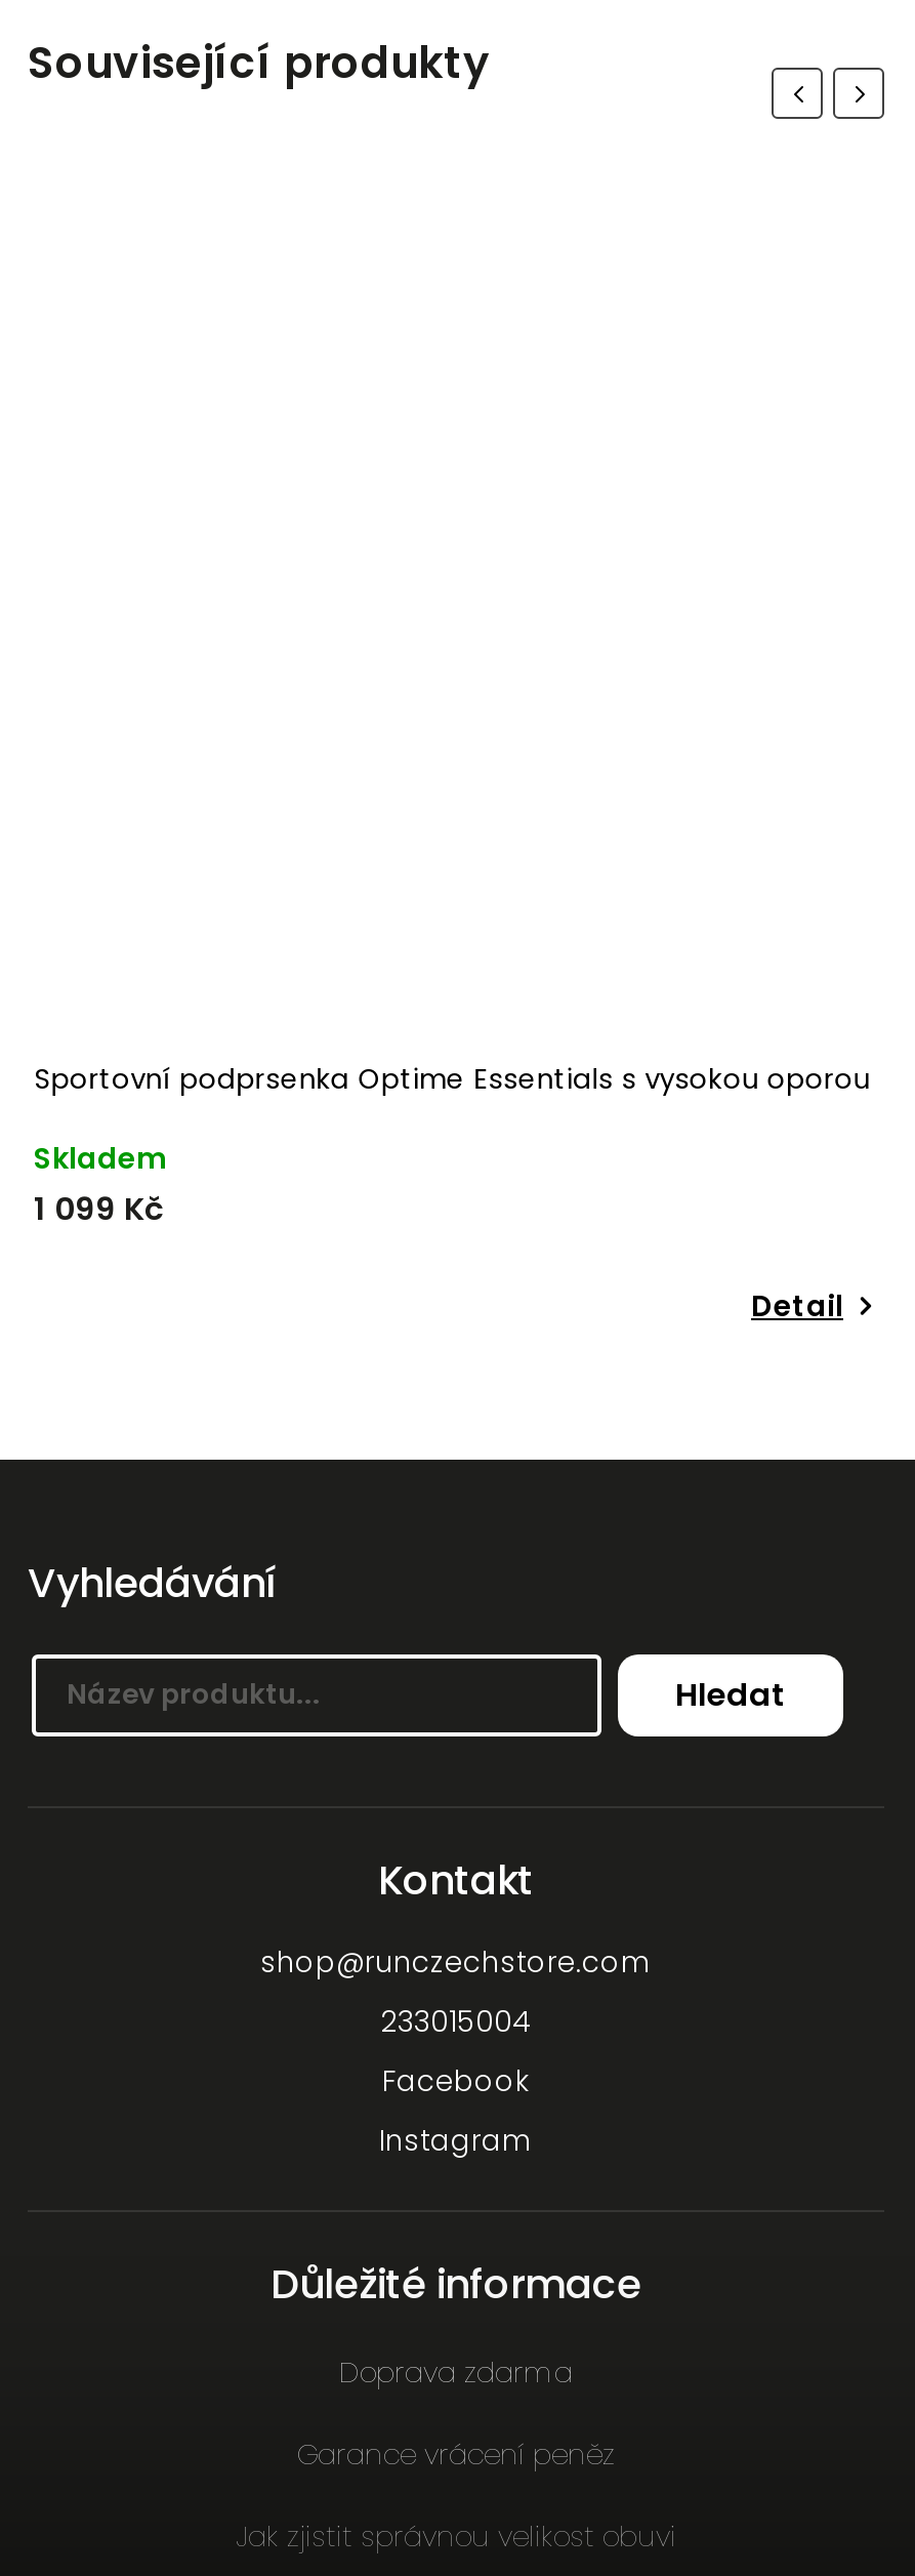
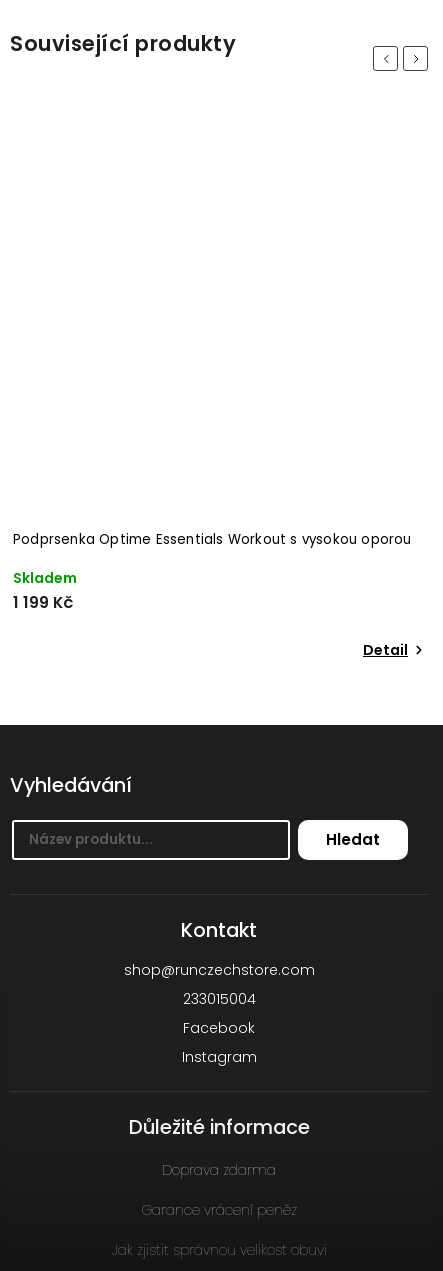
- Sportovní podprsenka Optime Essentials s vysokou oporou
+ Podprsenka Optime Essentials Workout s vysokou oporou

- 1 099 Kč
+ 1 199 Kč
